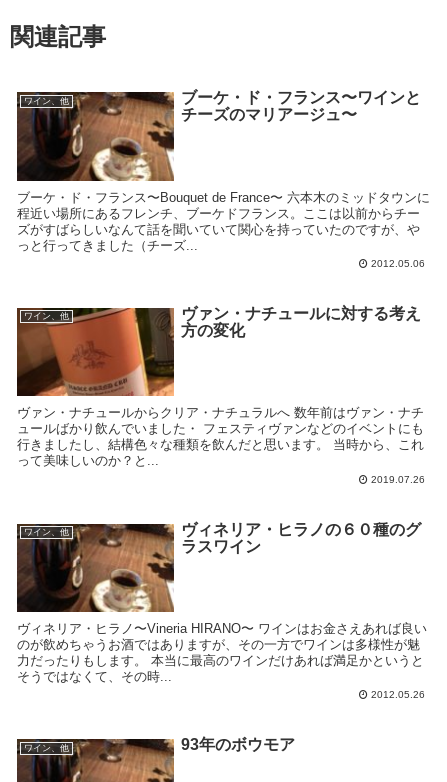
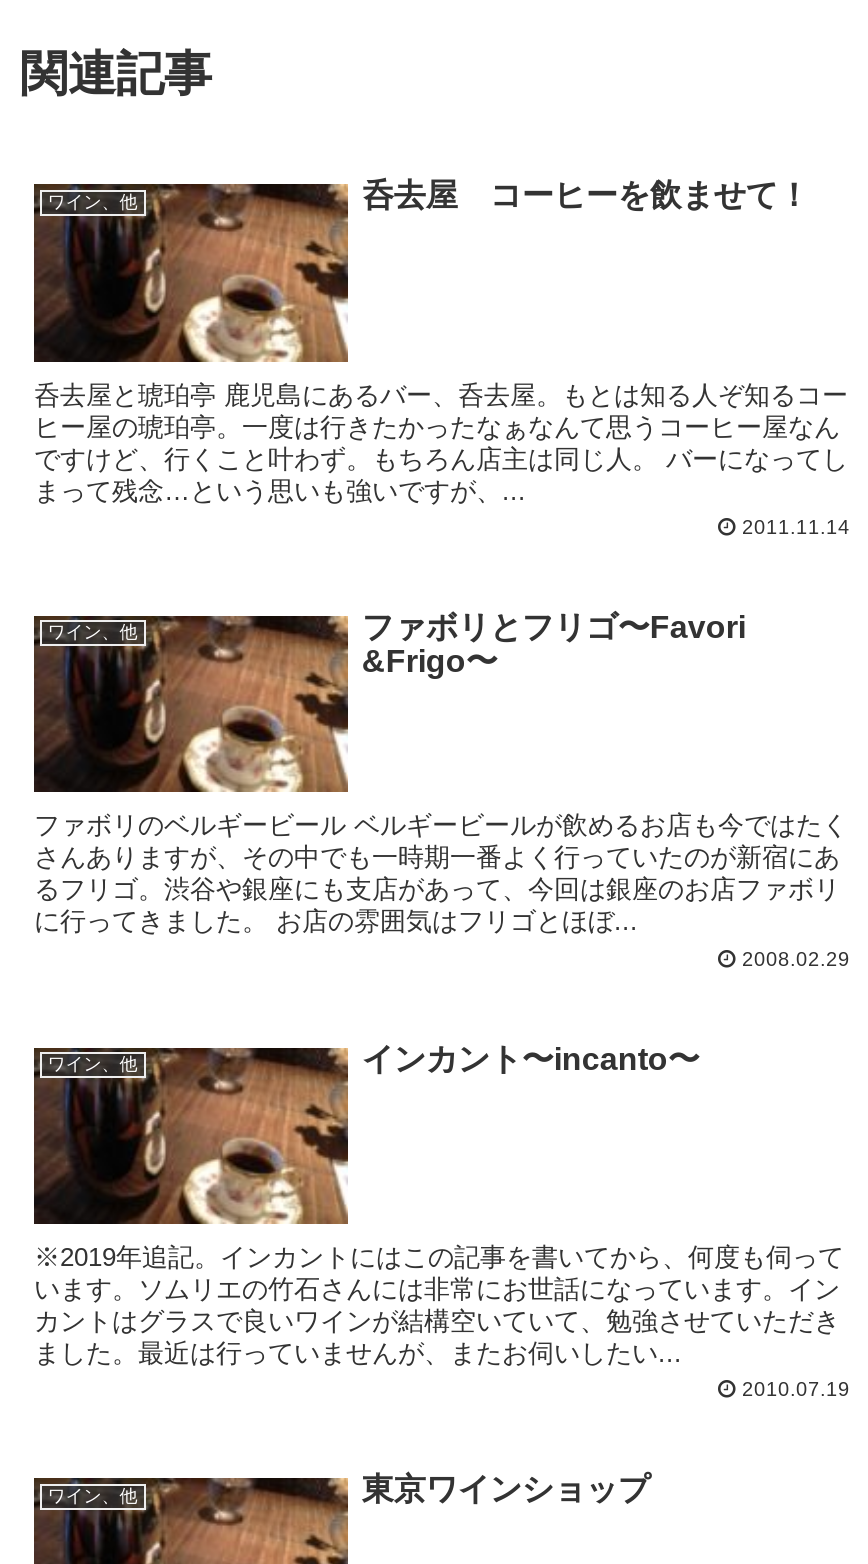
- ブーケ・ド・フランス〜ワインと
- チーズのマリアージュ〜
+ 呑去屋 コーヒーを飲ませて！

- ブーケ・ド・フランス〜Bouquet de France〜 六本木のミッドタウンに
- 程近い場所にあるフレンチ、ブーケドフランス。ここは以前からチー
- ズがすばらしいなんて話を聞いていて関心を持っていたのですが、や
- っと行ってきました（チーズ...
- 2012.05.06
+ 呑去屋と琥珀亭 鹿児島にあるバー、呑去屋。もとは知る人ぞ知るコー
+ ヒー屋の琥珀亭。一度は行きたかったなぁなんて思うコーヒー屋なん
+ ですけど、行くこと叶わず。もちろん店主は同じ人。 バーになってし
+ まって残念…という思いも強いですが、...
+ 2011.11.14

- [image]
- ヴァン・ナチュールに対する考え
- 方の変化
+ [image]
+ ファボリとフリゴ〜Favori
+ &Frigo〜

- ヴァン・ナチュールからクリア・ナチュラルへ 数年前はヴァン・ナチ
- ュールばかり飲んでいました・ フェスティヴァンなどのイベントにも
- 行きましたし、結構色々な種類を飲んだと思います。 当時から、これ
- って美味しいのか？と...
- 2019.07.26
+ ファボリのベルギービール ベルギービールが飲めるお店も今ではたく
+ さんありますが、その中でも一時期一番よく行っていたのが新宿にあ
+ るフリゴ。渋谷や銀座にも支店があって、今回は銀座のお店ファボリ
+ に行ってきました。 お店の雰囲気はフリゴとほぼ...
+ 2008.02.29

- ヴィネリア・ヒラノの６０種のグ
- ラスワイン
+ インカント〜incanto〜

- ヴィネリア・ヒラノ〜Vineria HIRANO〜 ワインはお金さえあれば良い
- のが飲めちゃうお酒ではありますが、その一方でワインは多様性が魅
- 力だったりもします。 本当に最高のワインだけあれば満足かというと
- そうではなくて、その時...
- 2012.05.26
+ ※2019年追記。インカントにはこの記事を書いてから、何度も伺って
+ います。ソムリエの竹石さんには非常にお世話になっています。イン
+ カントはグラスで良いワインが結構空いていて、勉強させていただき
+ ました。最近は行っていませんが、またお伺いしたい...
+ 2010.07.19

- 93年のボウモア
+ 東京ワインショップ
